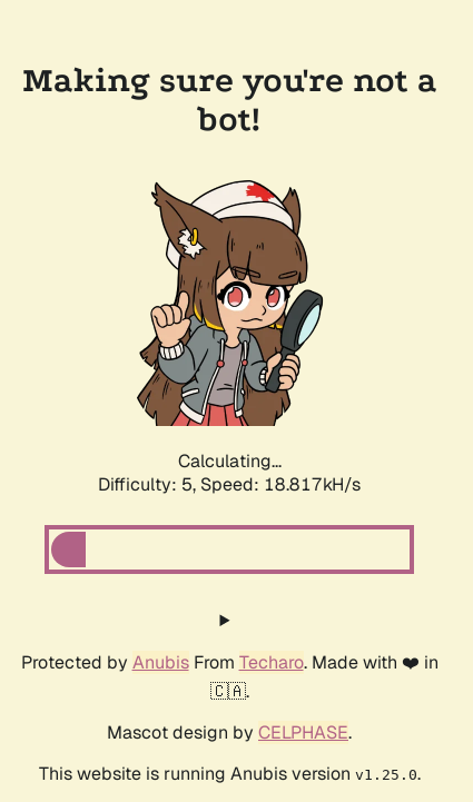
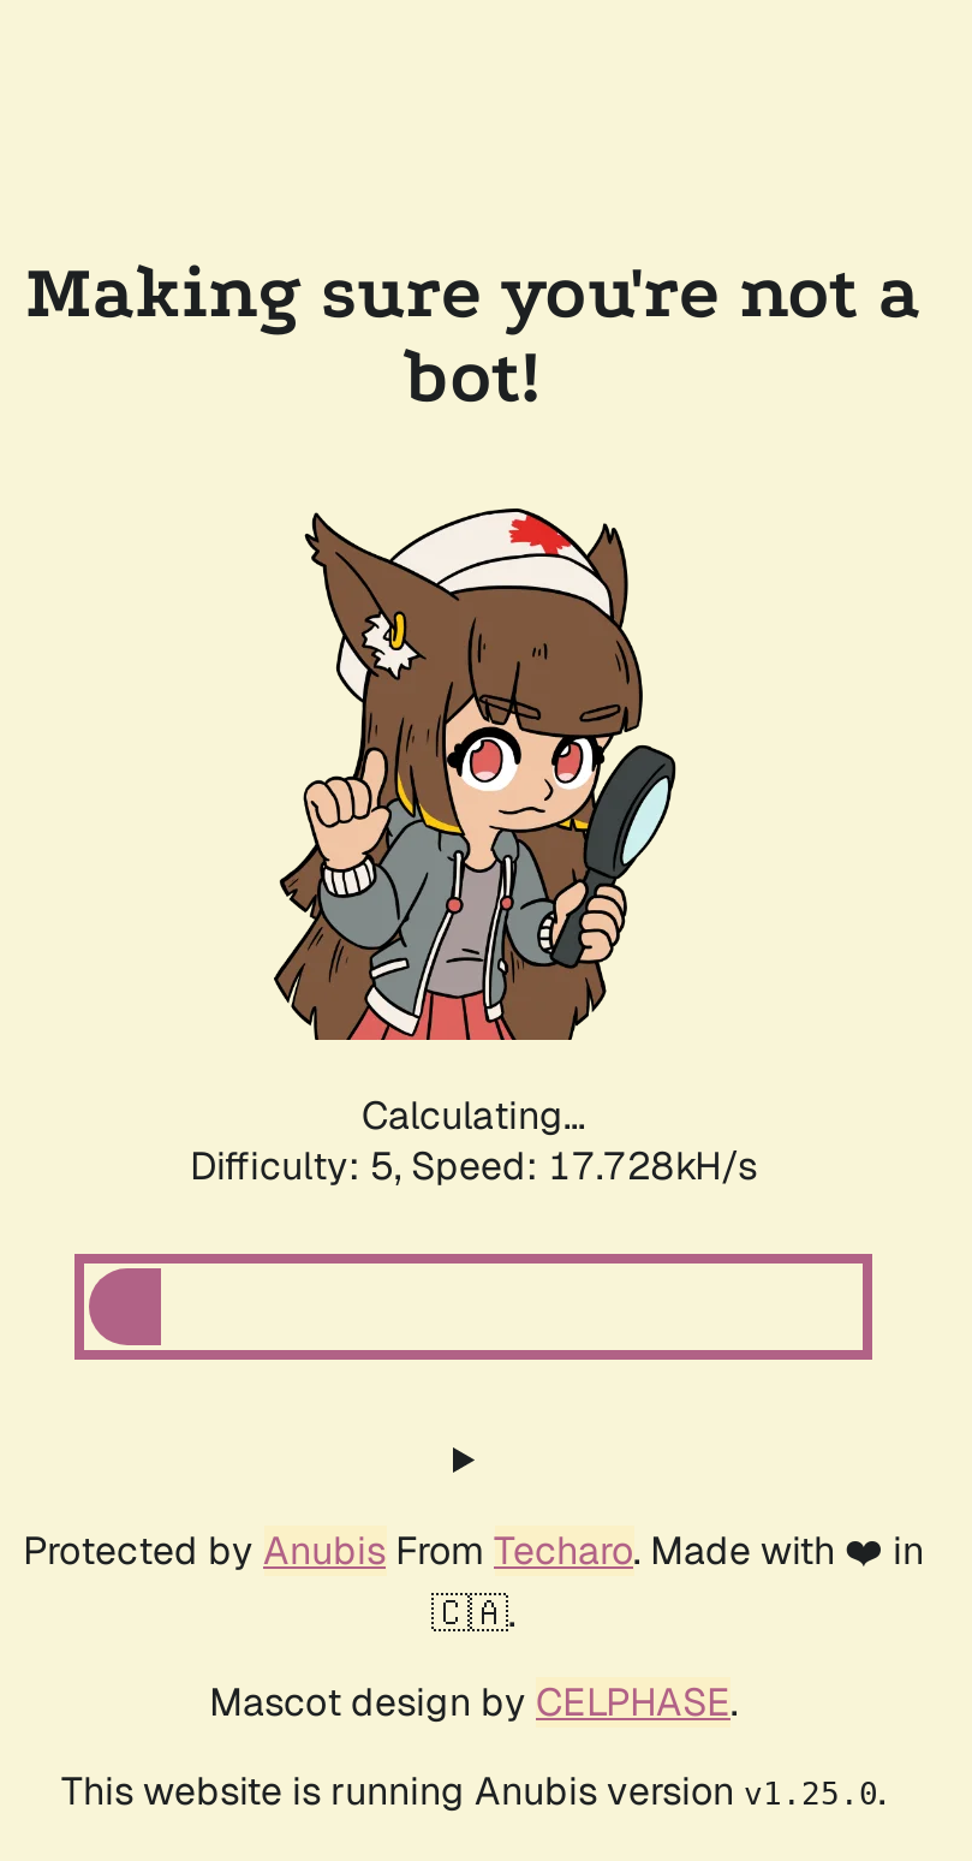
- Difficulty: 5, Speed: 18.817kH/s
+ Difficulty: 5, Speed: 17.728kH/s
